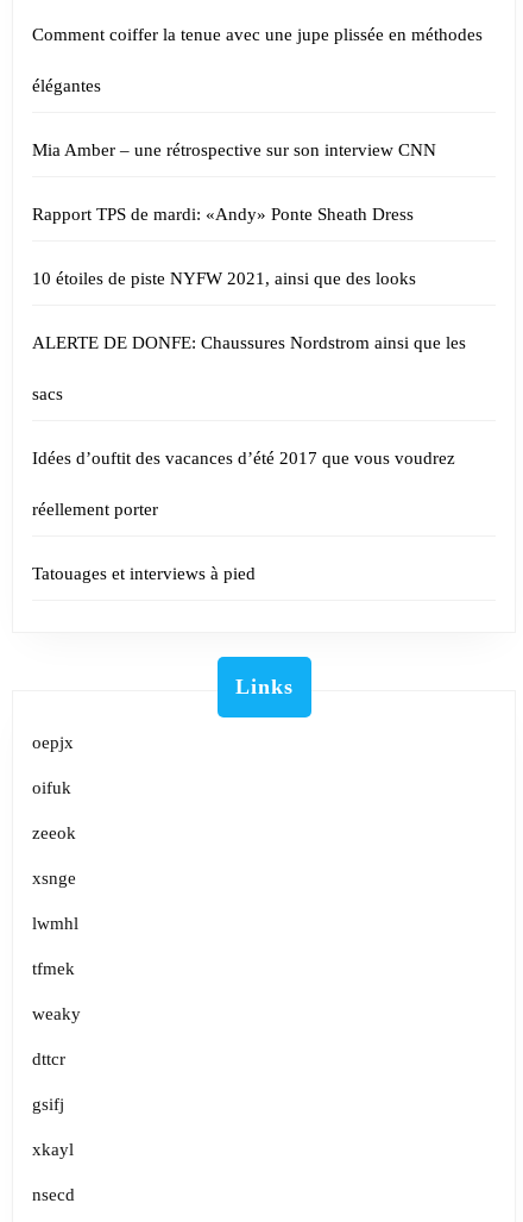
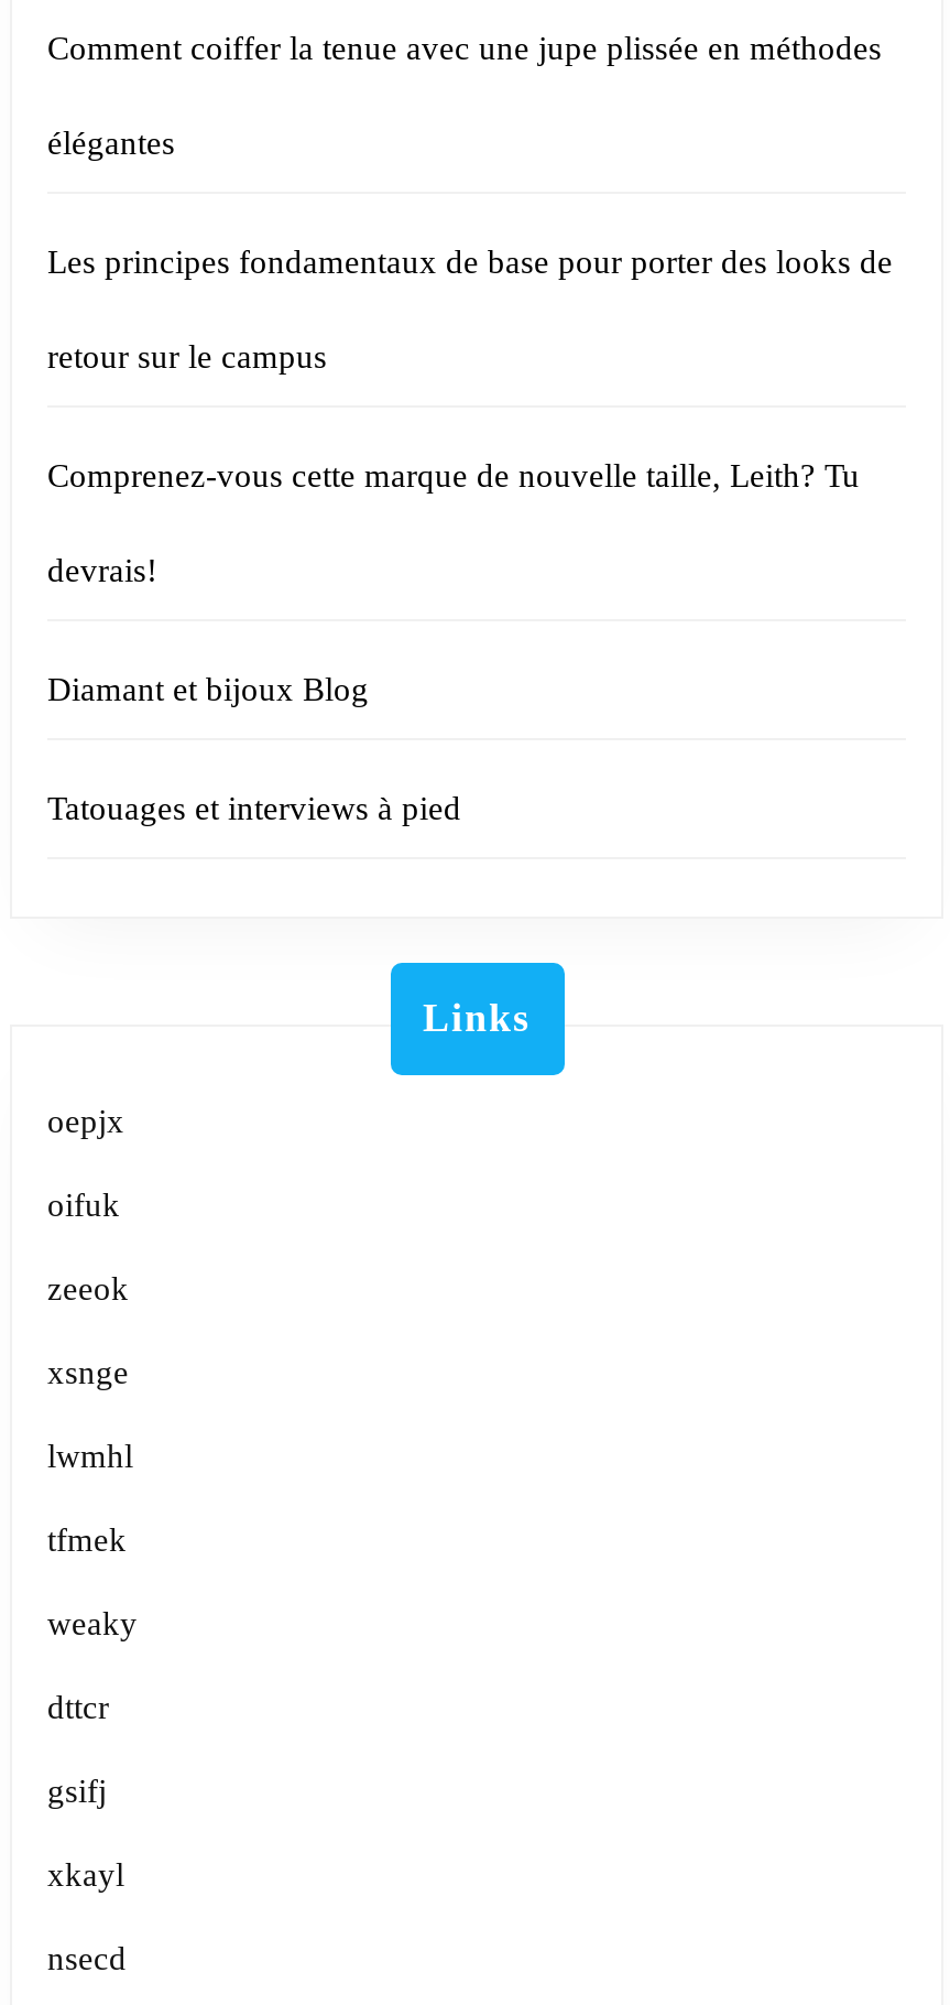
- Mia Amber – une rétrospective sur son interview CNN
- Rapport TPS de mardi: «Andy» Ponte Sheath Dress
- 10 étoiles de piste NYFW 2021, ainsi que des looks
- ALERTE DE DONFE: Chaussures Nordstrom ainsi que les
- sacs
- Idées d’ouftit des vacances d’été 2017 que vous voudrez
- réellement porter
+ Les principes fondamentaux de base pour porter des looks de
+ retour sur le campus
+ Comprenez-vous cette marque de nouvelle taille, Leith? Tu
+ devrais!
+ Diamant et bijoux Blog
